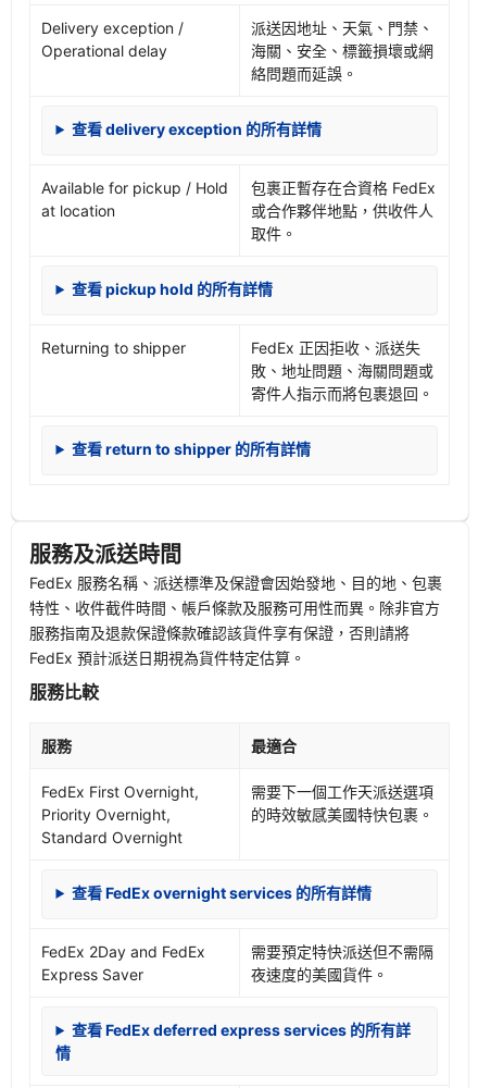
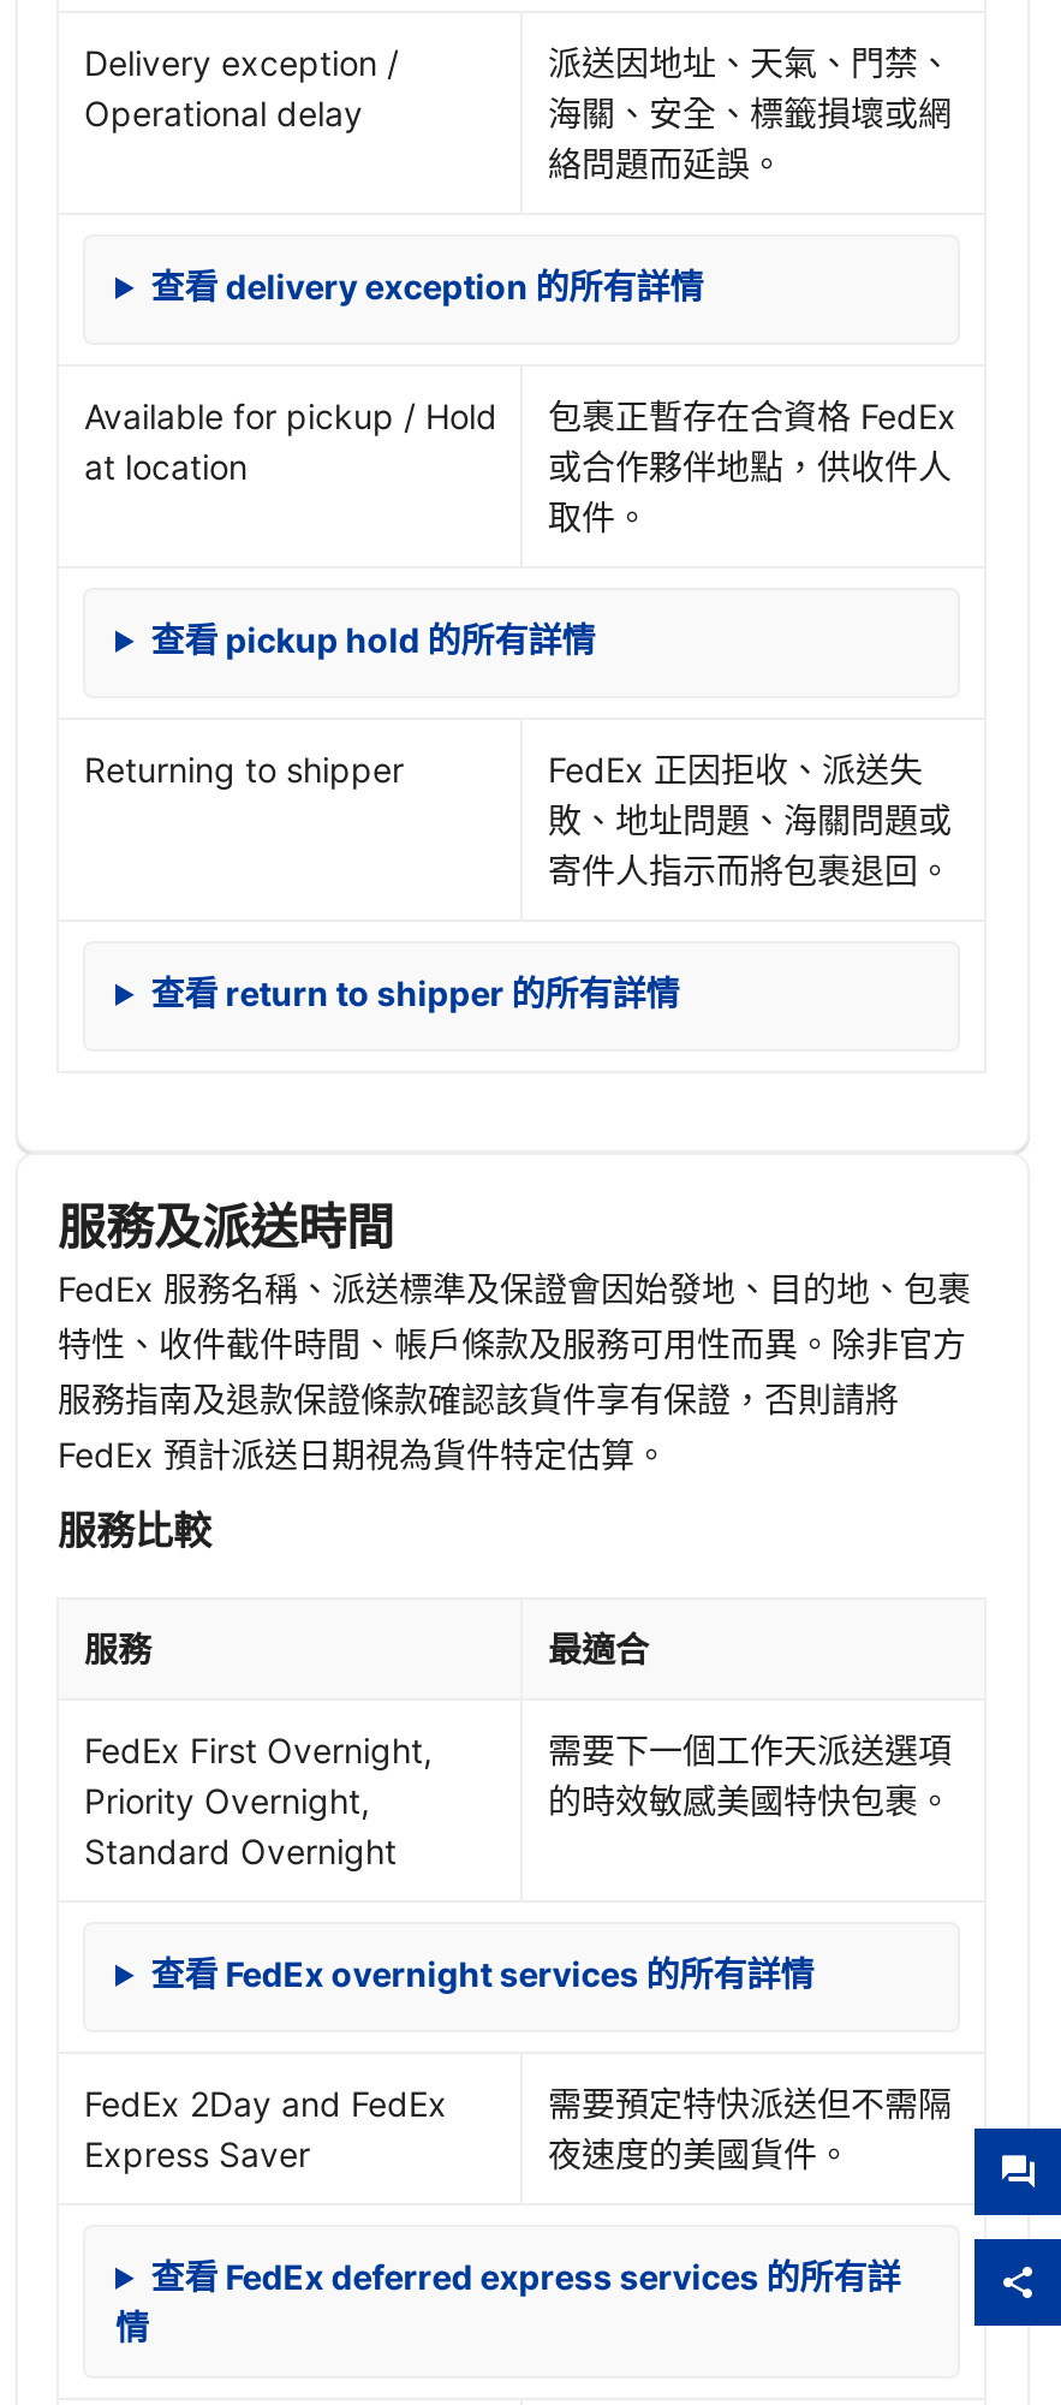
+ [image]

+ [image]
